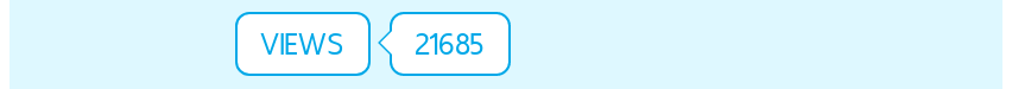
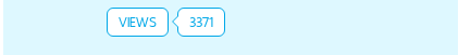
- VIEWS 21685
+ VIEWS 3371
